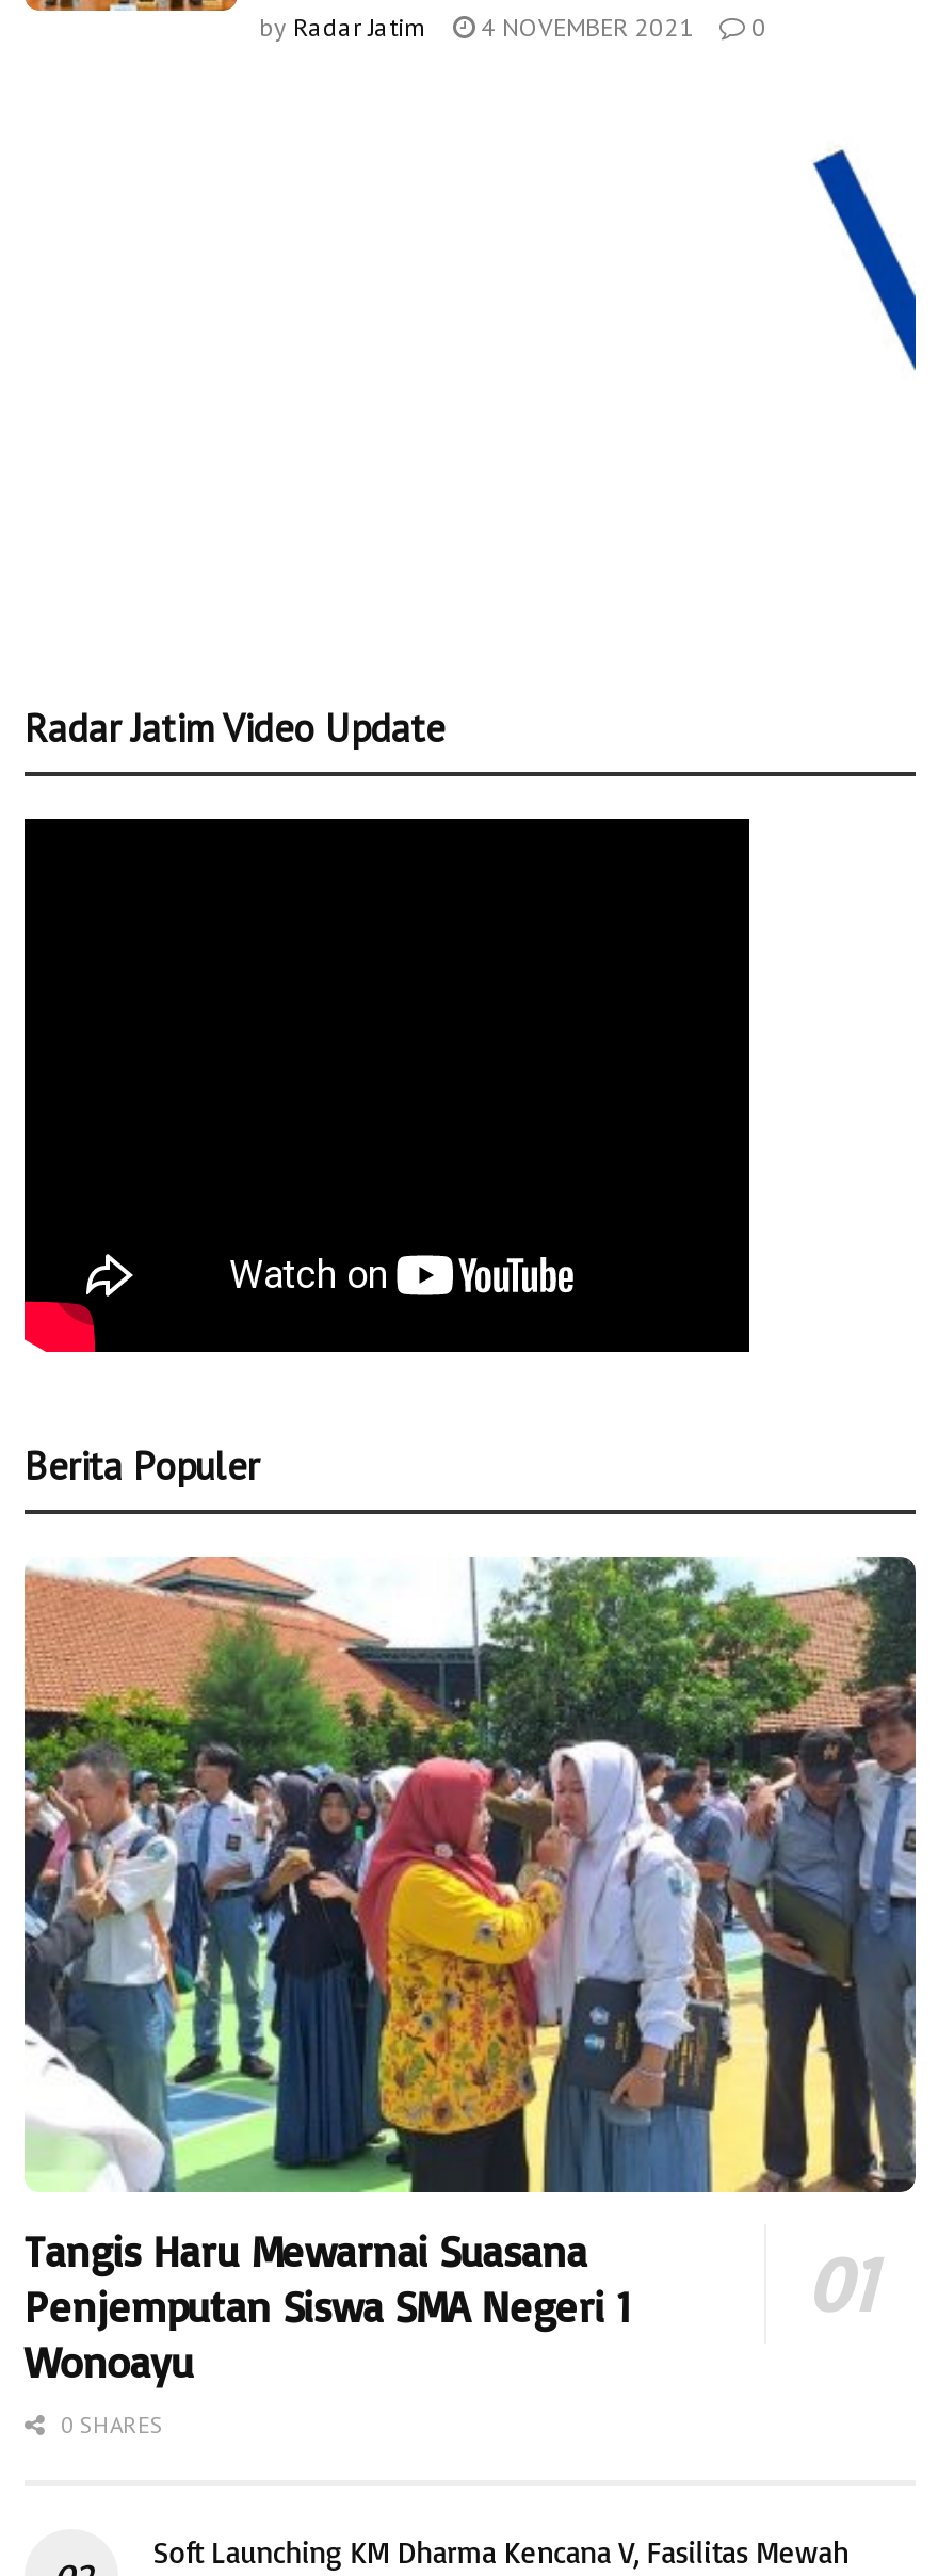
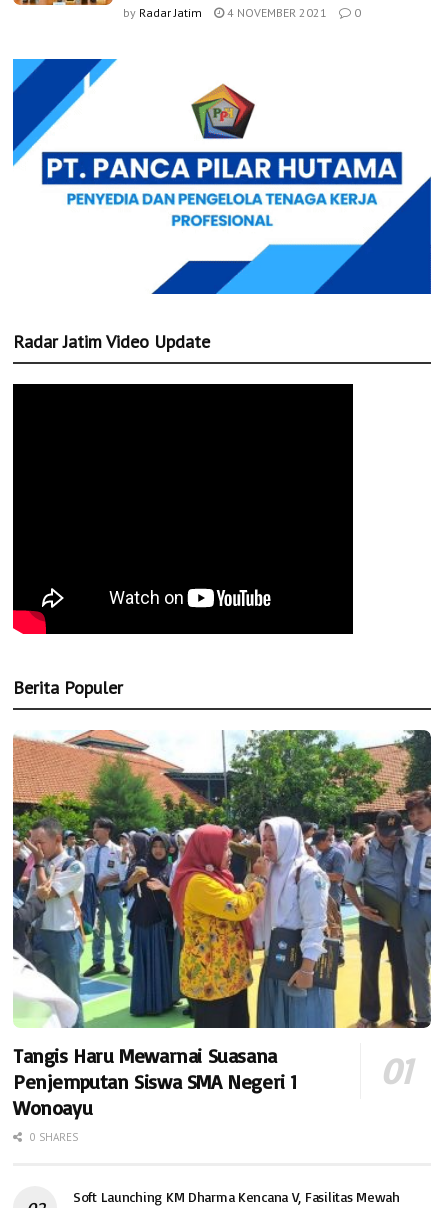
+ [image]
